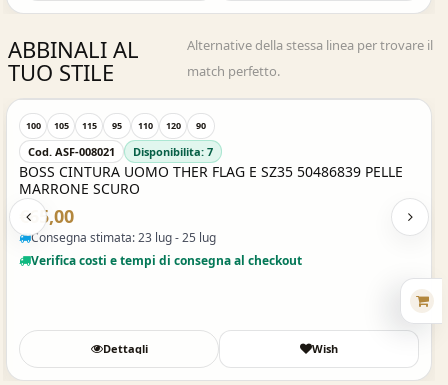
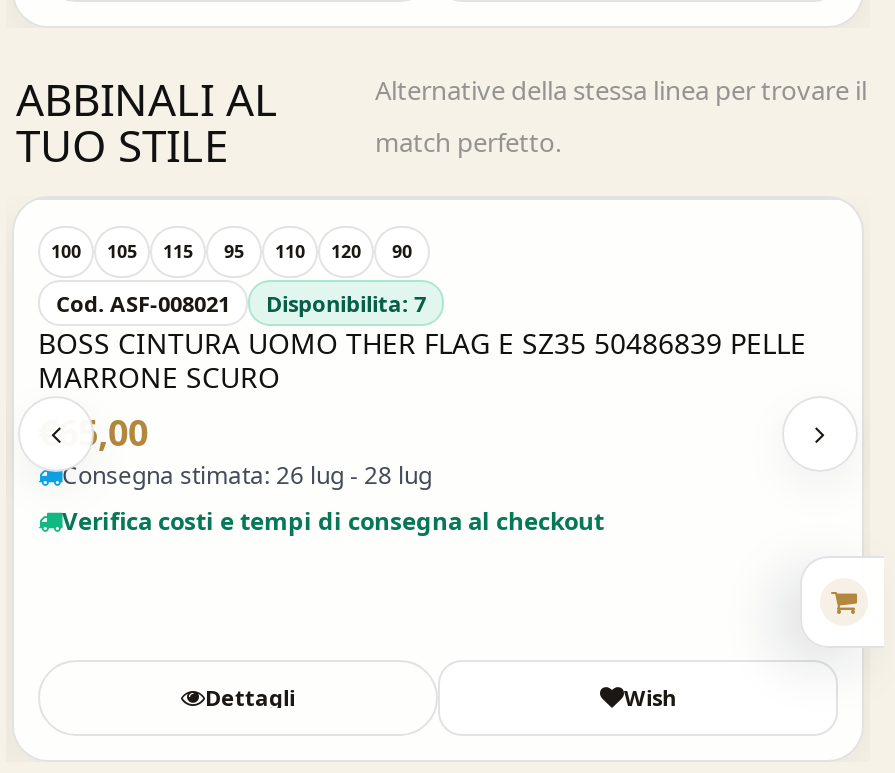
- Consegna stimata: 23 lug - 25 lug
+ Consegna stimata: 26 lug - 28 lug
